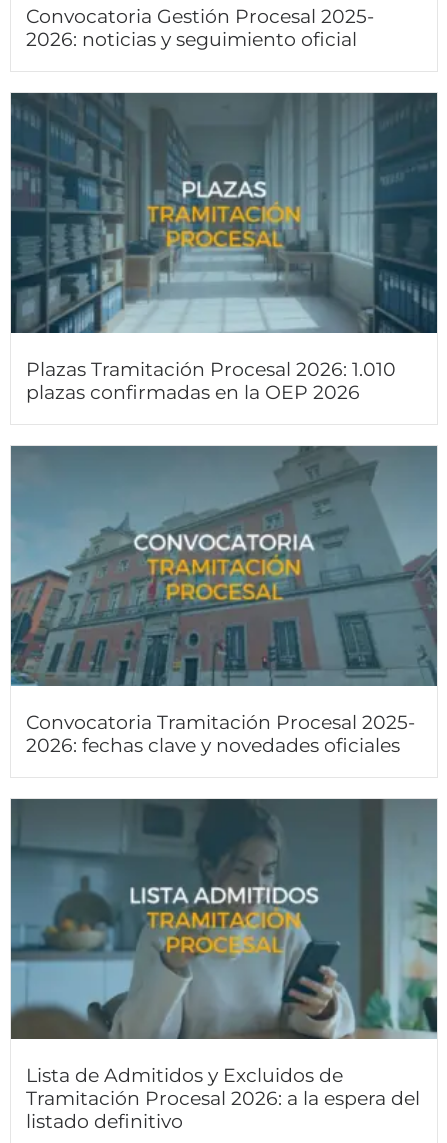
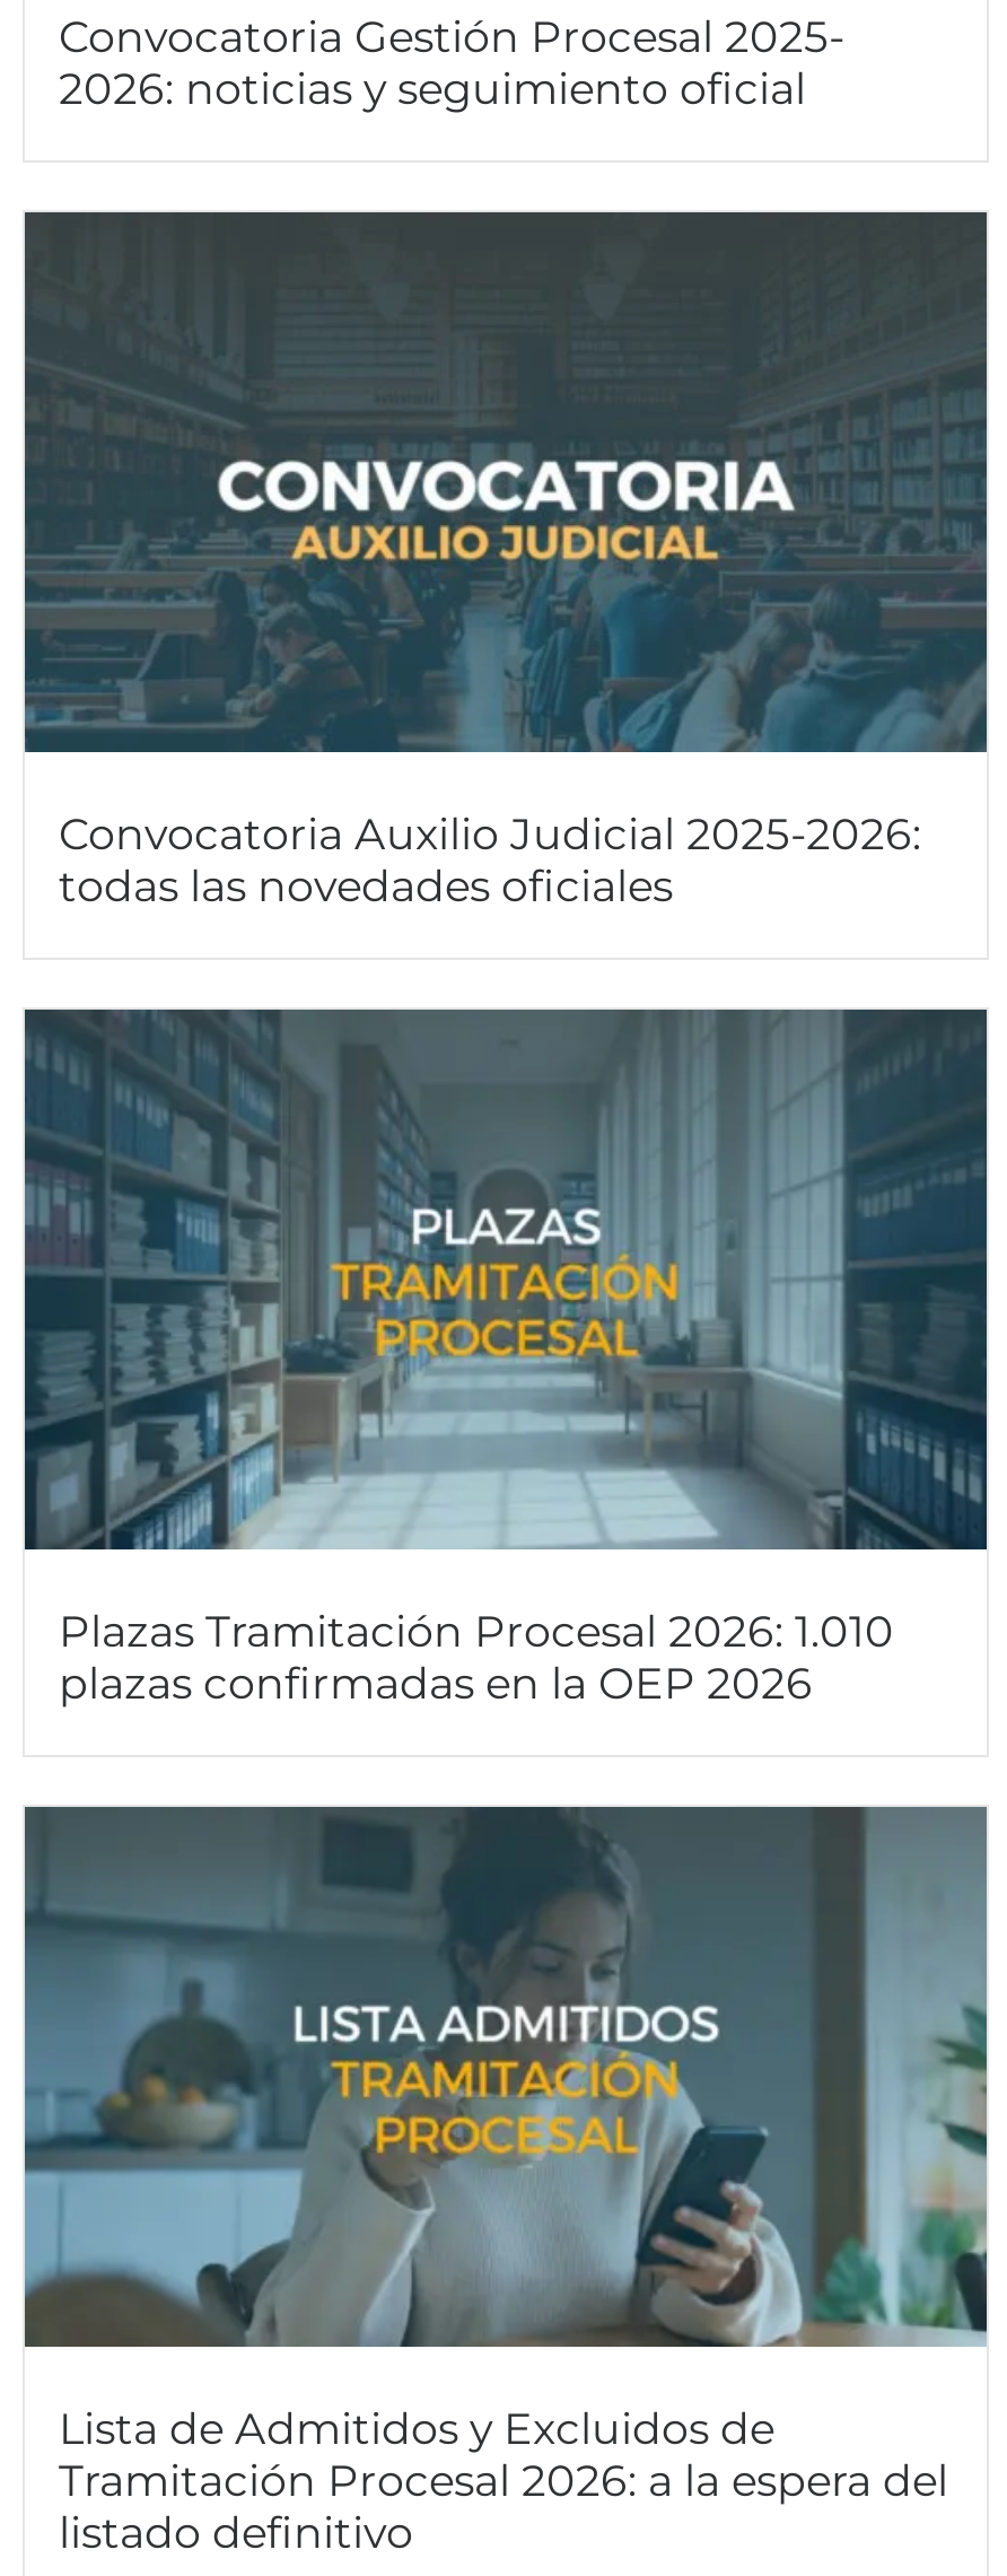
+ [image]
+ Convocatoria Auxilio Judicial 2025-2026:
+ todas las novedades oficiales

moved down: [image] | Plazas Tramitación Procesal 2026: 1.010 | plazas confirmadas en la OEP 2026

- [image]
- Convocatoria Tramitación Procesal 2025-
- 2026: fechas clave y novedades oficiales
